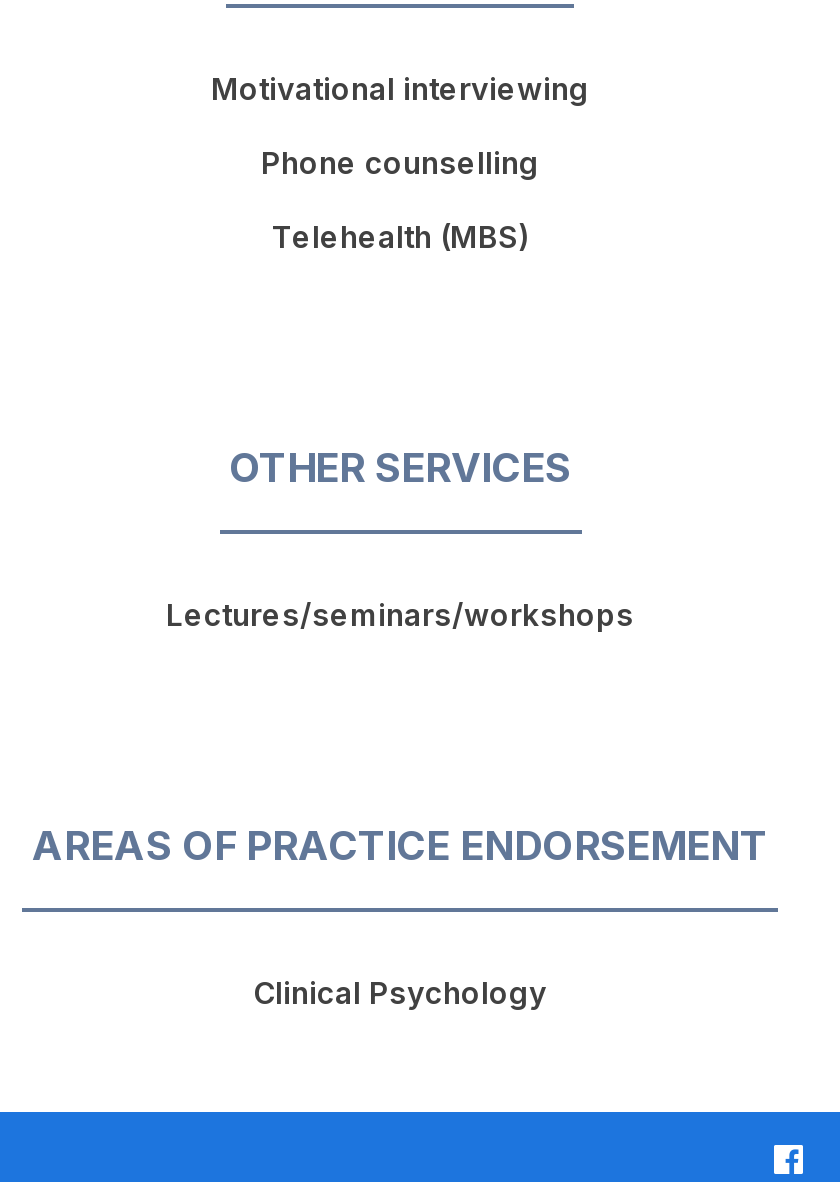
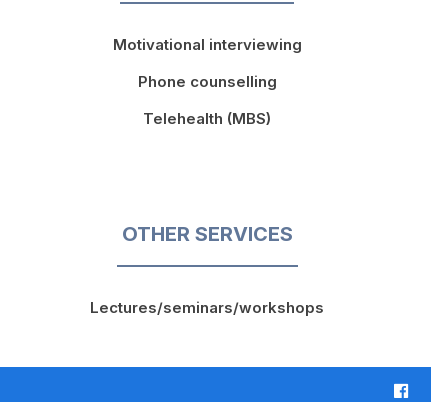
- AREAS OF PRACTICE ENDORSEMENT
- Clinical Psychology
